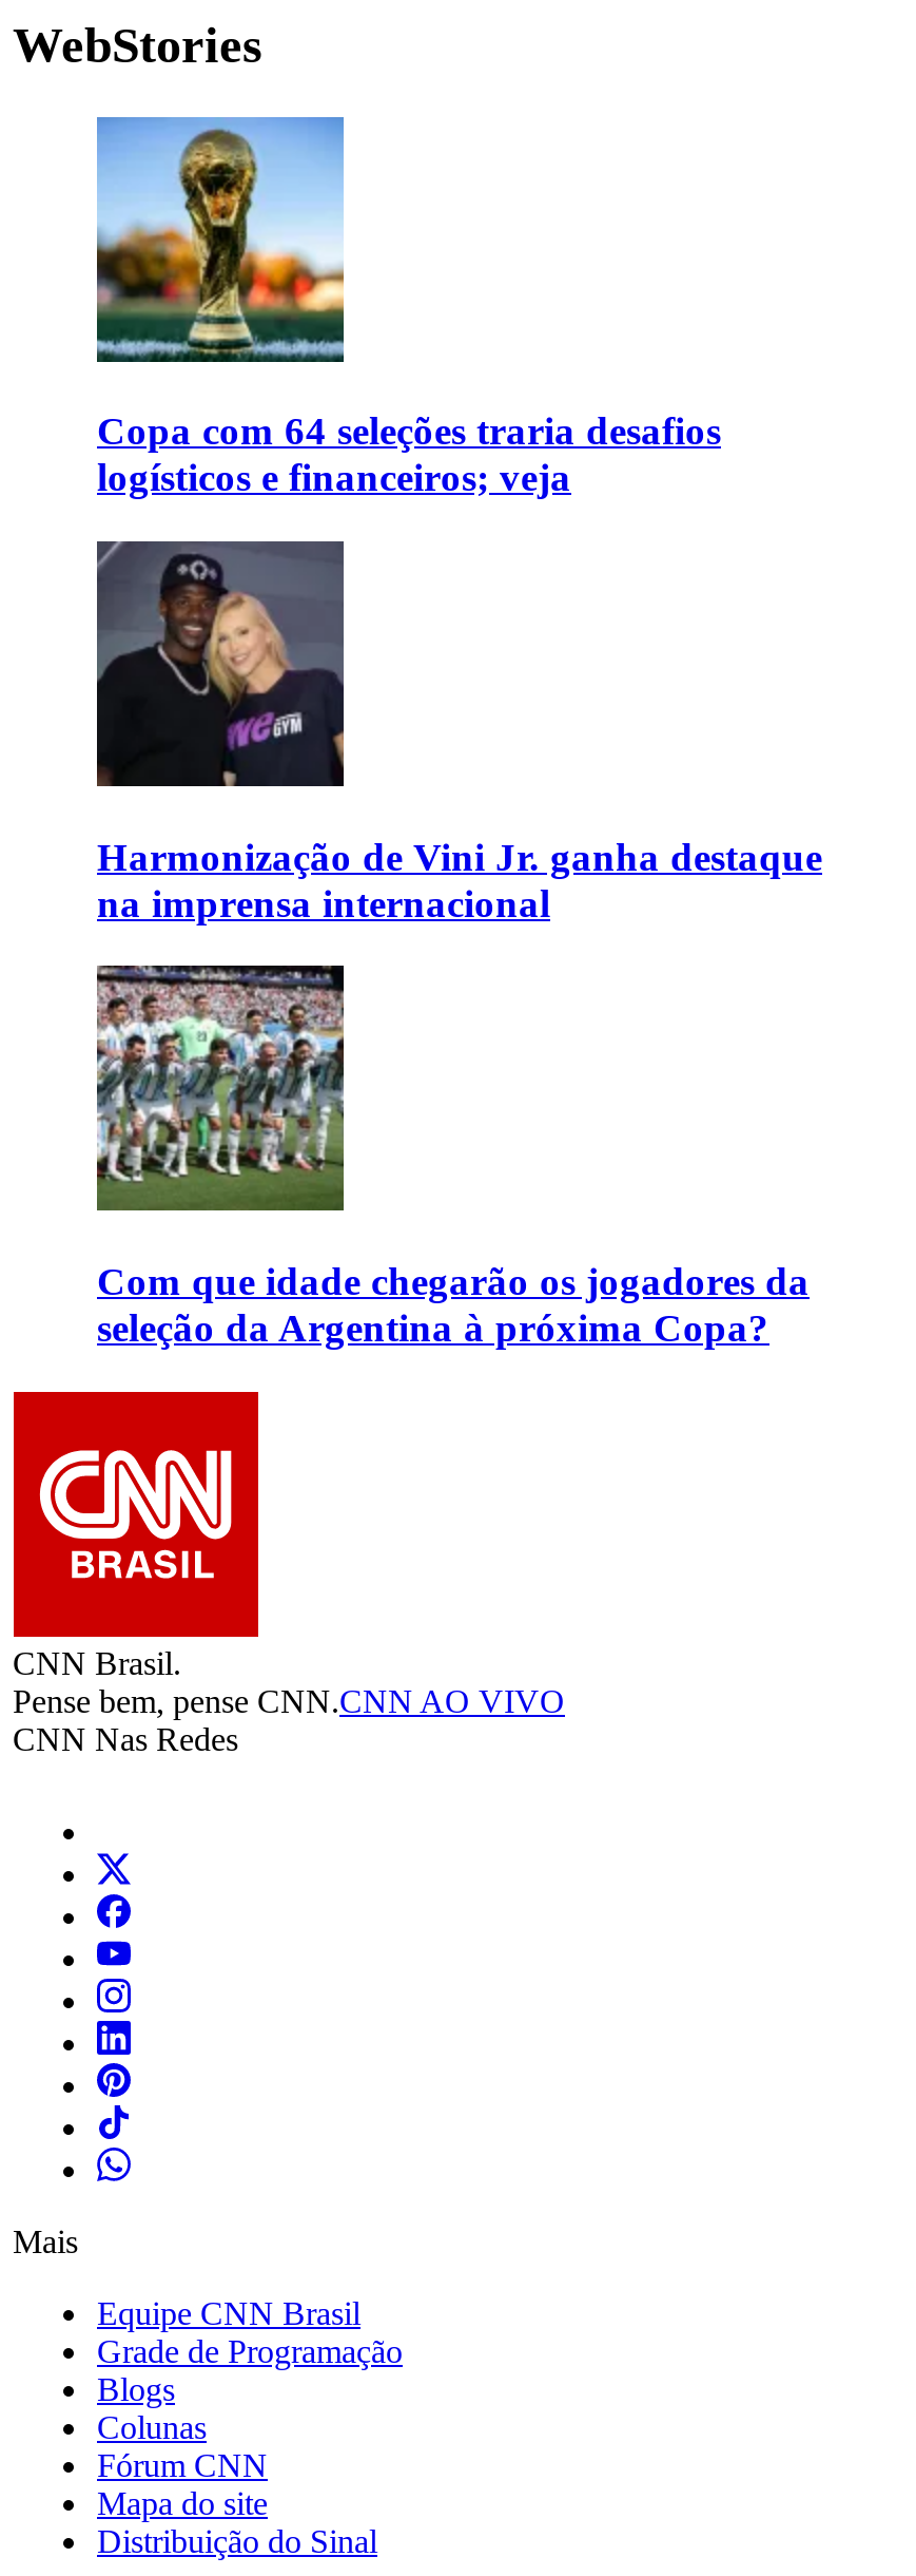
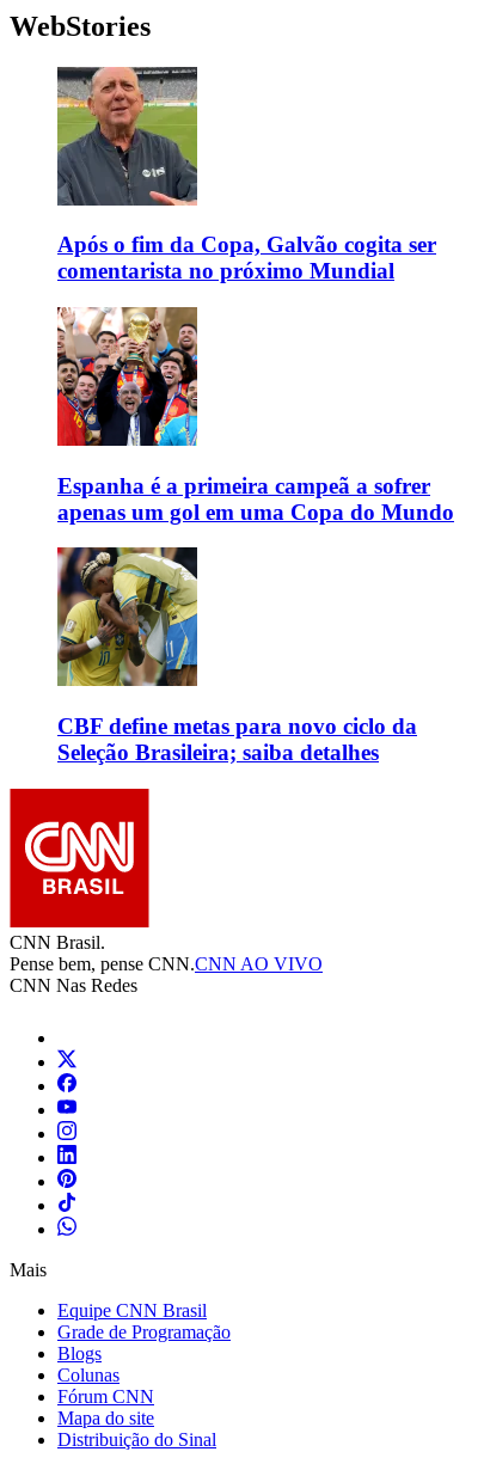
- [image]
- Copa com 64 seleções traria desafios
- logísticos e financeiros; veja
+ [image]
+ Após o fim da Copa, Galvão cogita ser
+ comentarista no próximo Mundial

- [image]
- Harmonização de Vini Jr. ganha destaque
- na imprensa internacional
+ [image]
+ Espanha é a primeira campeã a sofrer
+ apenas um gol em uma Copa do Mundo

- [image]
- Com que idade chegarão os jogadores da
- seleção da Argentina à próxima Copa?
+ [image]
+ CBF define metas para novo ciclo da
+ Seleção Brasileira; saiba detalhes
